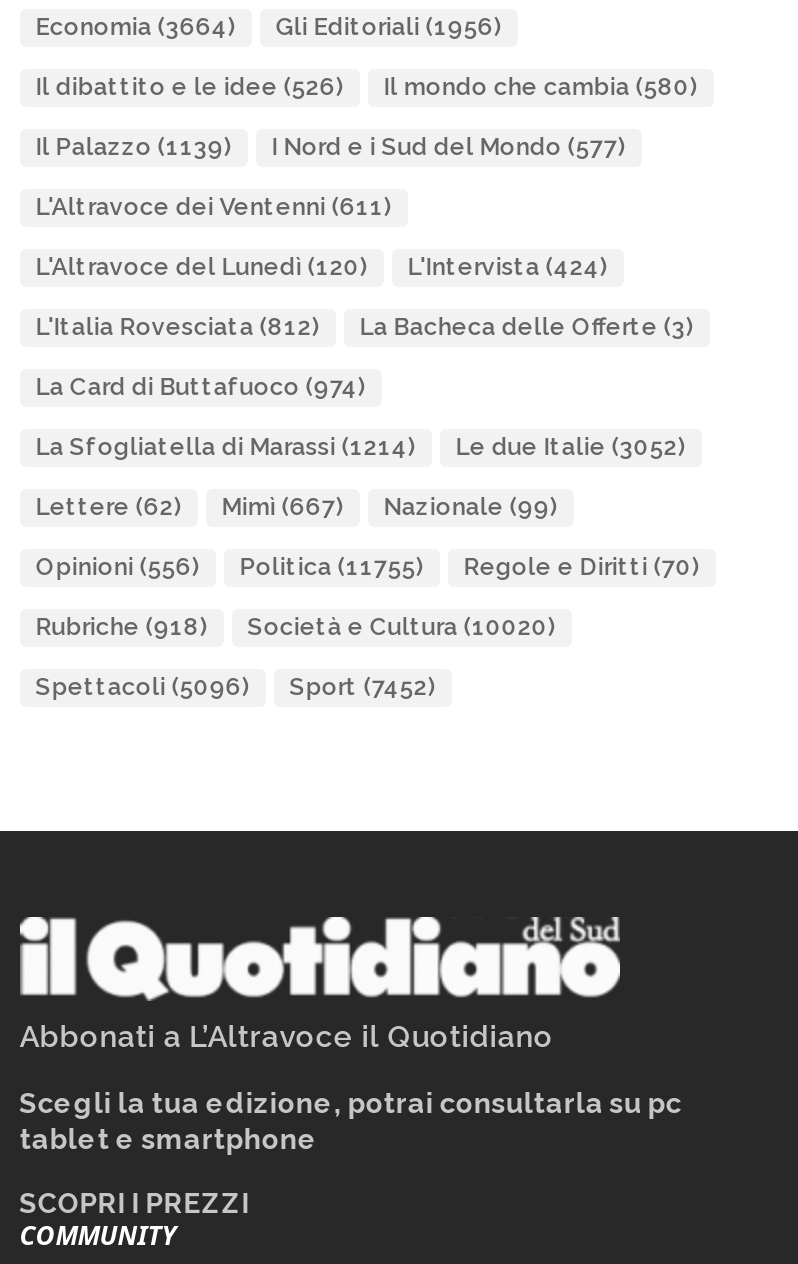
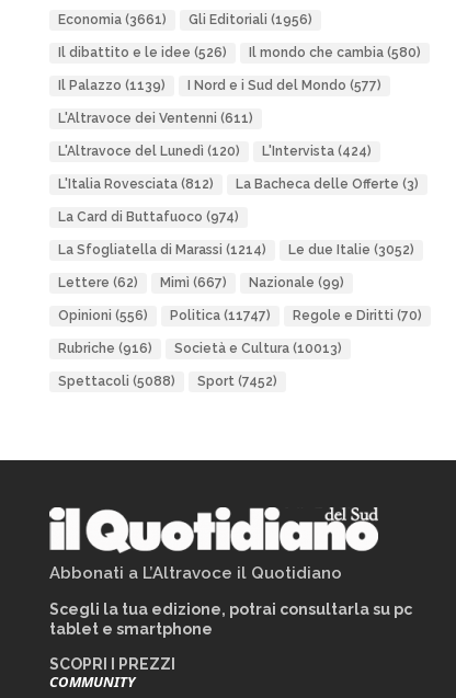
- Economia (3664) Gli Editoriali (1956)
+ Economia (3661) Gli Editoriali (1956)

- Opinioni (556) Politica (11755) Regole e Diritti (70)
+ Opinioni (556) Politica (11747) Regole e Diritti (70)

- Rubriche (918)
+ Rubriche (916)

- Società e Cultura (10020)
+ Società e Cultura (10013)

- Spettacoli (5096) Sport (7452)
+ Spettacoli (5088) Sport (7452)
